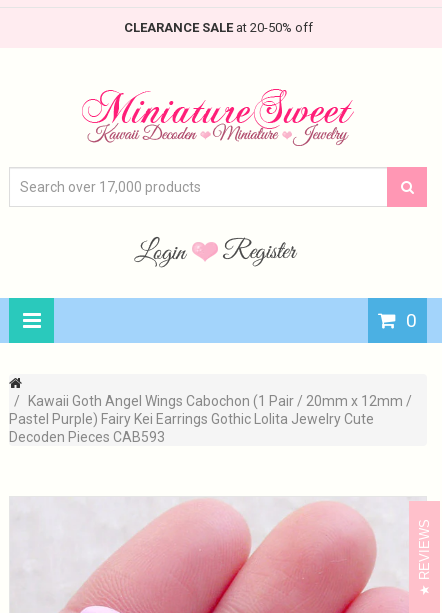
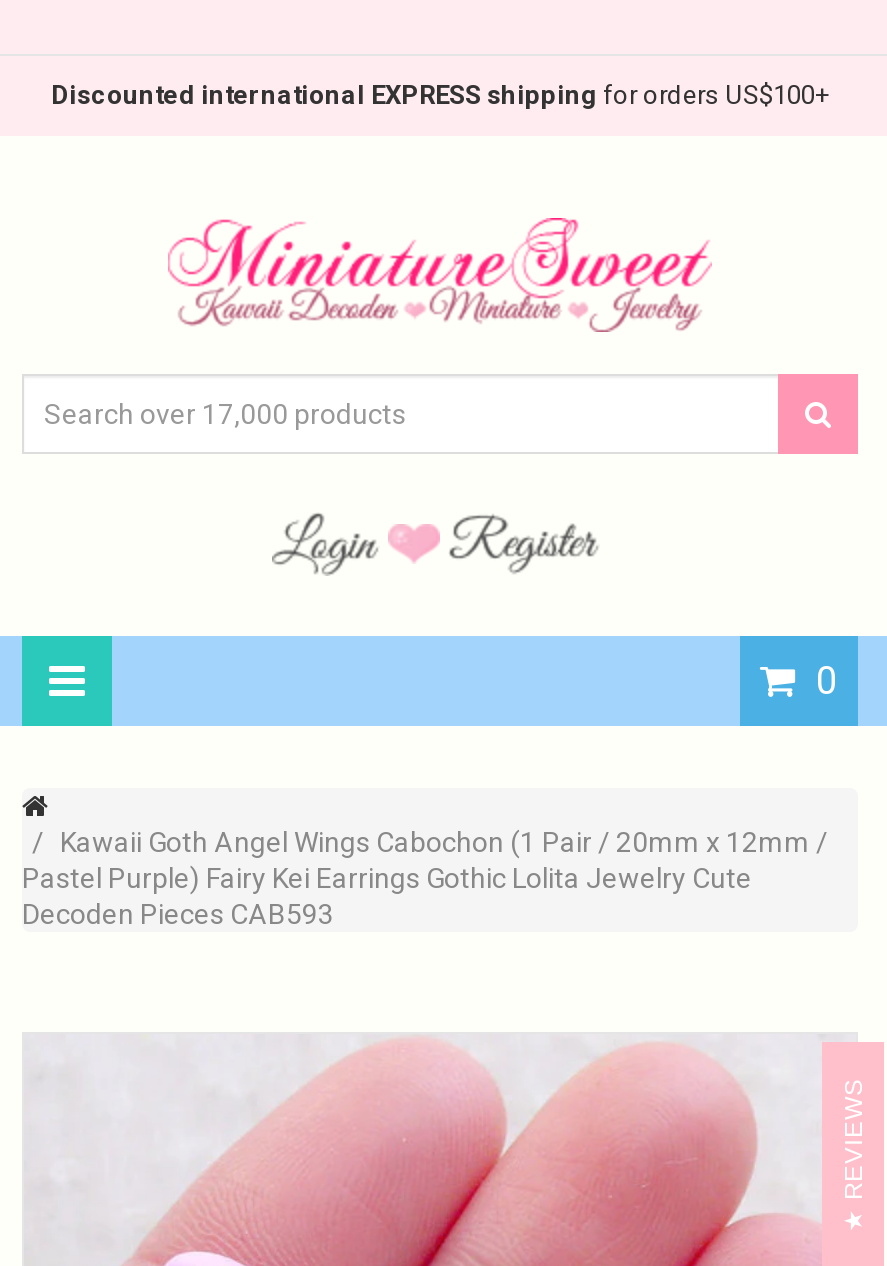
- CLEARANCE SALE at 20-50% off
+ Discounted international EXPRESS shipping for orders US$100+
